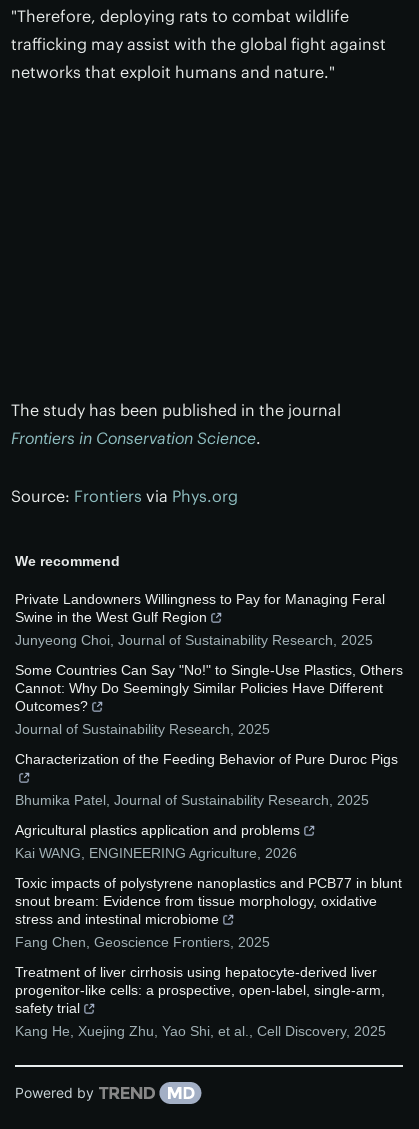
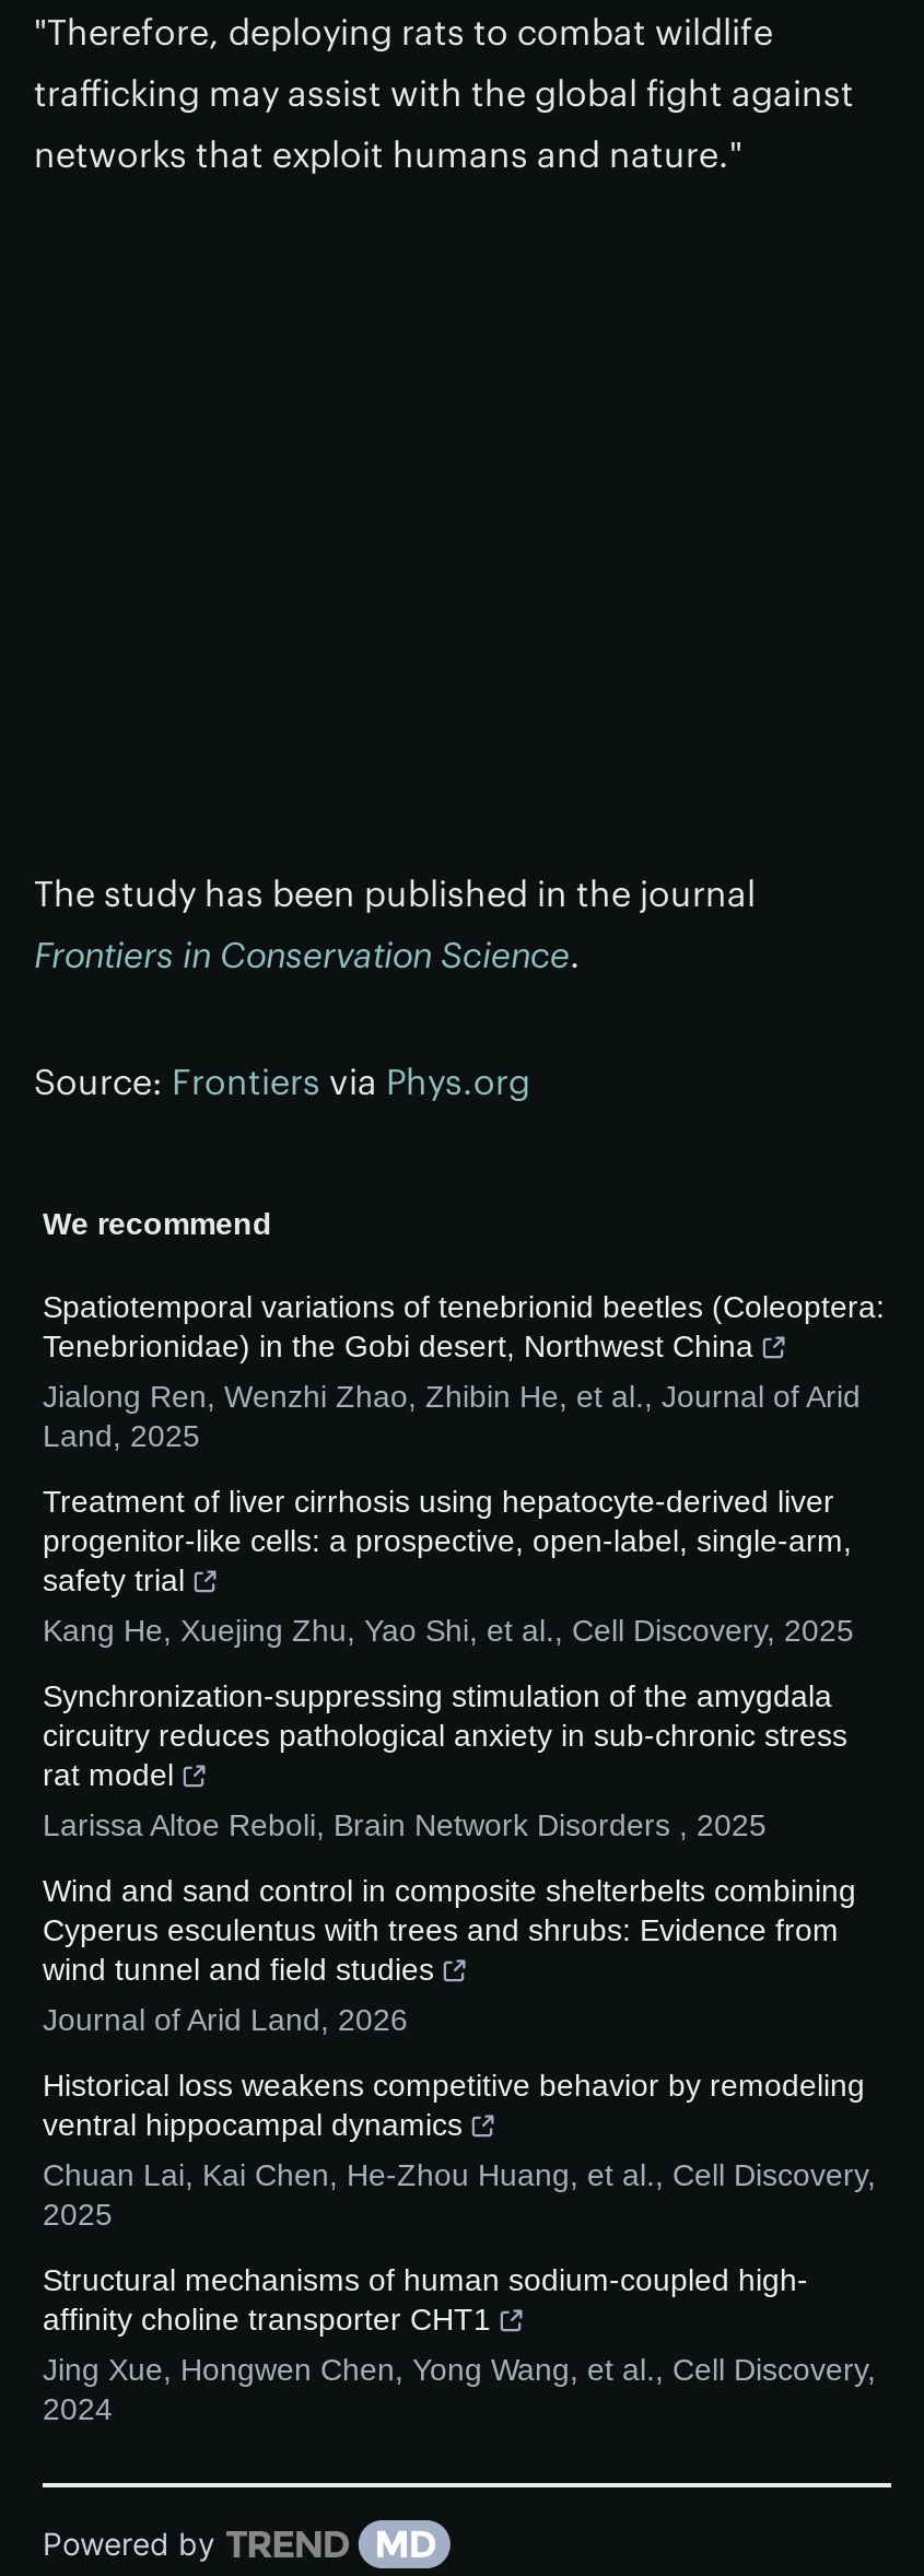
- Private Landowners Willingness to Pay for Managing Feral
- Swine in the West Gulf Region
- Junyeong Choi, Journal of Sustainability Research, 2025
- Some Countries Can Say "No!" to Single-Use Plastics, Others
- Cannot: Why Do Seemingly Similar Policies Have Different
- Outcomes?
- Journal of Sustainability Research, 2025
- Characterization of the Feeding Behavior of Pure Duroc Pigs
- Bhumika Patel, Journal of Sustainability Research, 2025
- Agricultural plastics application and problems
- Kai WANG, ENGINEERING Agriculture, 2026
- Toxic impacts of polystyrene nanoplastics and PCB77 in blunt
- snout bream: Evidence from tissue morphology, oxidative
- stress and intestinal microbiome
- Fang Chen, Geoscience Frontiers, 2025
+ Spatiotemporal variations of tenebrionid beetles (Coleoptera:
+ Tenebrionidae) in the Gobi desert, Northwest China
+ Jialong Ren, Wenzhi Zhao, Zhibin He, et al., Journal of Arid
+ Land, 2025

moved up: Treatment of liver cirrhosis using hepatocyte-derived liver | progenitor-like cells: a prospective, open-label, single-arm, | safety trial | Kang He, Xuejing Zhu, Yao Shi, et al., Cell Discovery, 2025

+ Synchronization-suppressing stimulation of the amygdala
+ circuitry reduces pathological anxiety in sub-chronic stress
+ rat model
+ Larissa Altoe Reboli, Brain Network Disorders, 2025
+ Wind and sand control in composite shelterbelts combining
+ Cyperus esculentus with trees and shrubs: Evidence from
+ wind tunnel and field studies
+ Journal of Arid Land, 2026
+ Historical loss weakens competitive behavior by remodeling
+ ventral hippocampal dynamics
+ Chuan Lai, Kai Chen, He‐Zhou Huang, et al., Cell Discovery,
+ 2025
+ Structural mechanisms of human sodium-coupled high-
+ affinity choline transporter CHT1
+ Jing Xue, Hongwen Chen, Yong Wang, et al., Cell Discovery,
+ 2024
